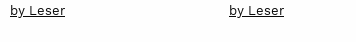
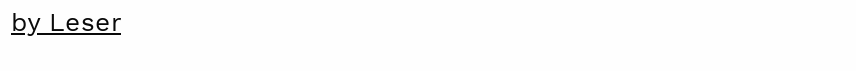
- by Leser
